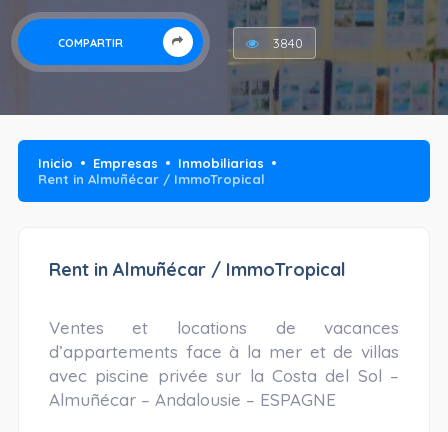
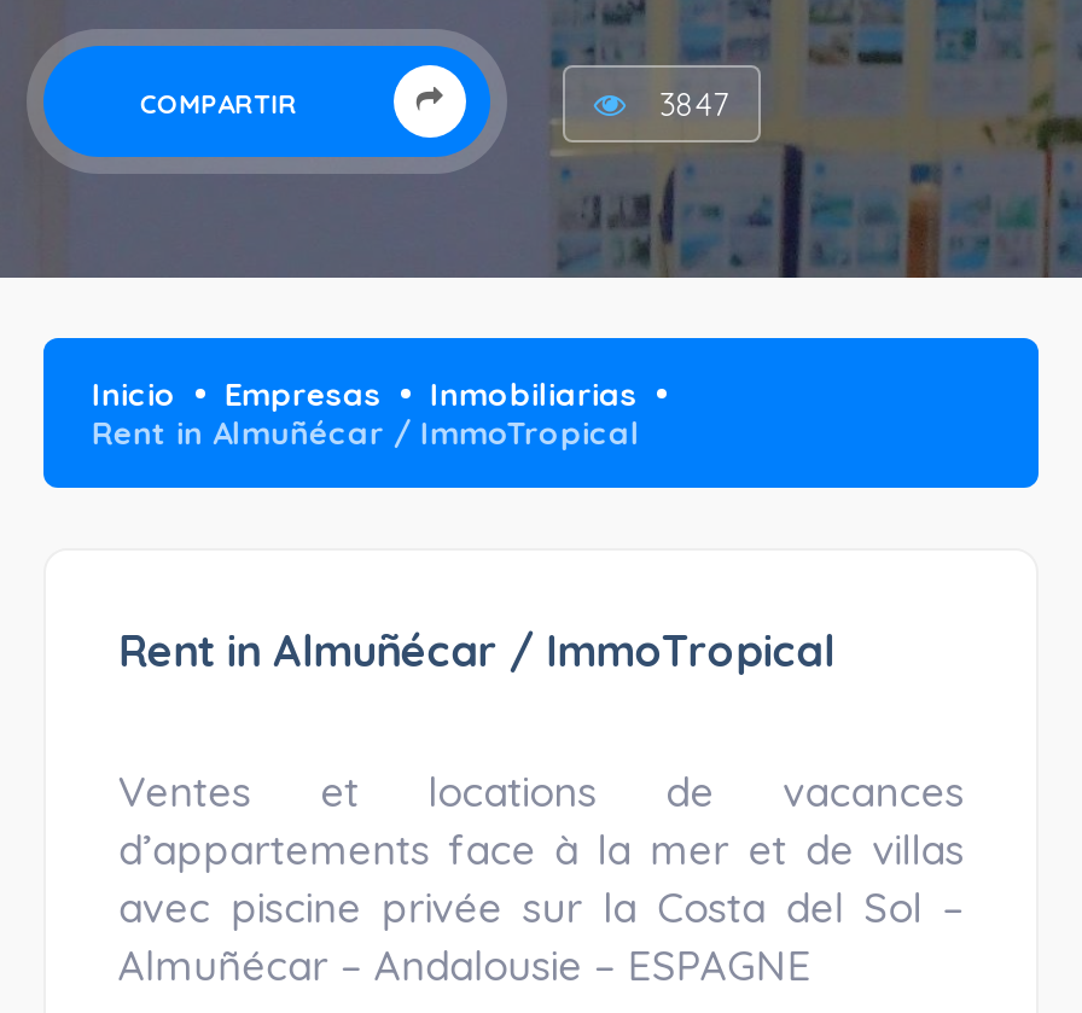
- 3840
+ 3847
